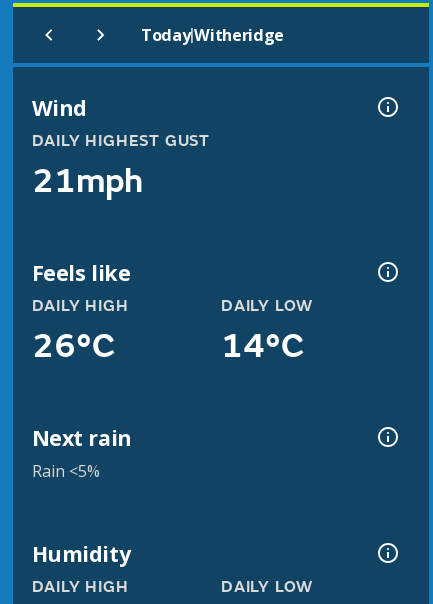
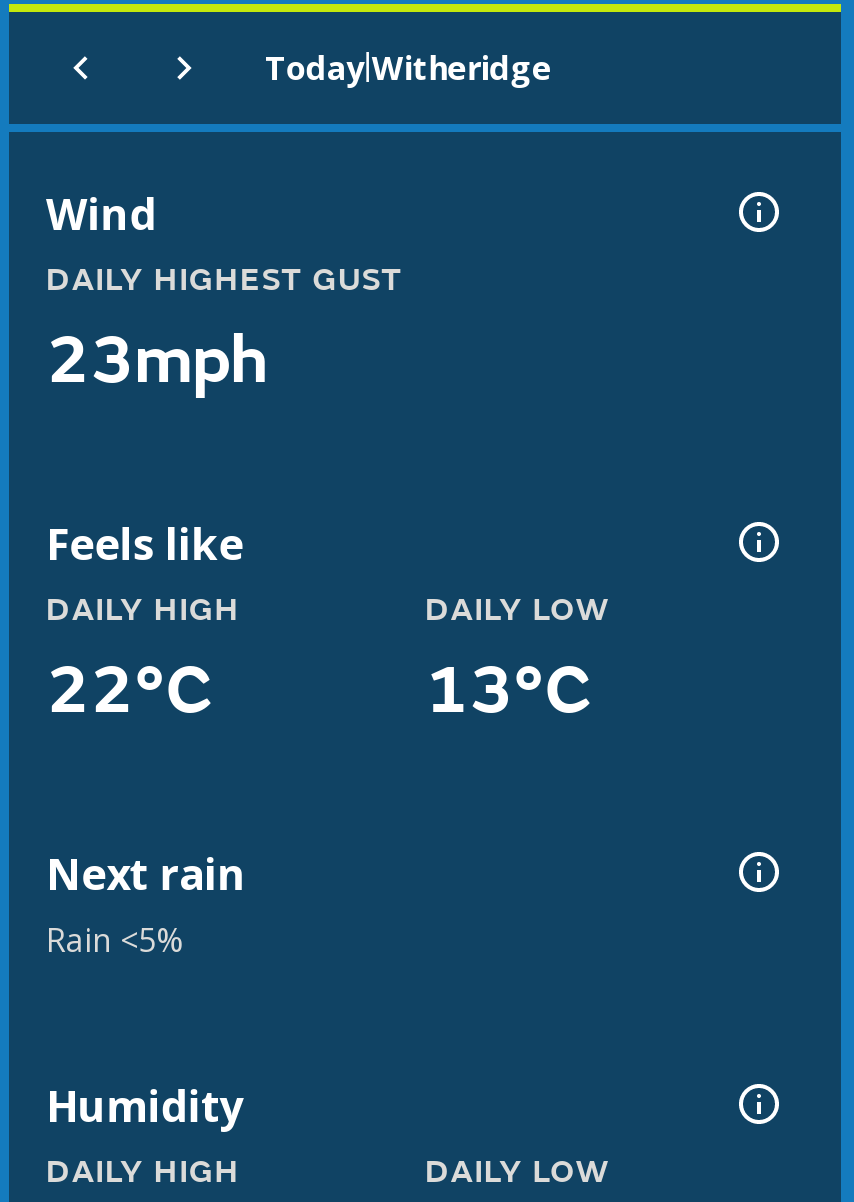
- 21mph
+ 23mph

- 26°C
+ 22°C

- 14°C
+ 13°C
